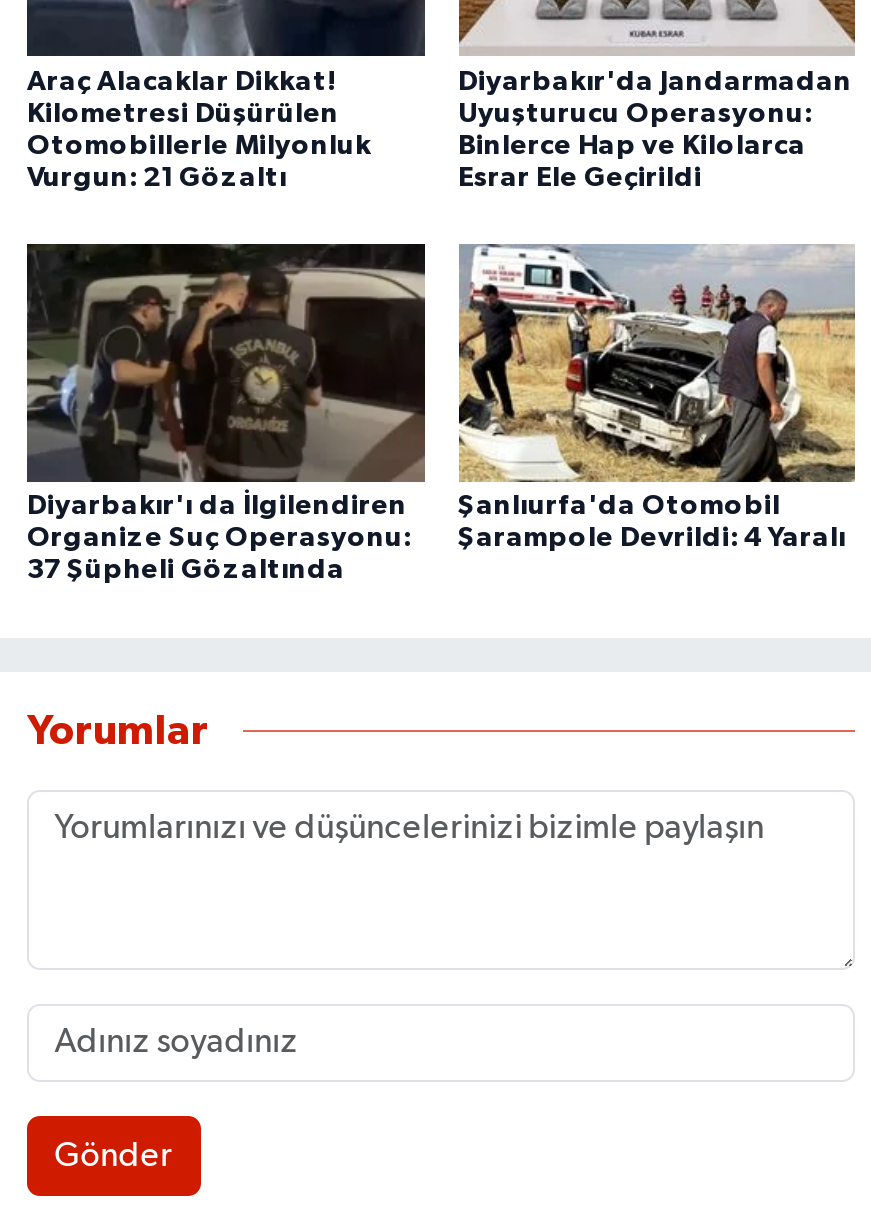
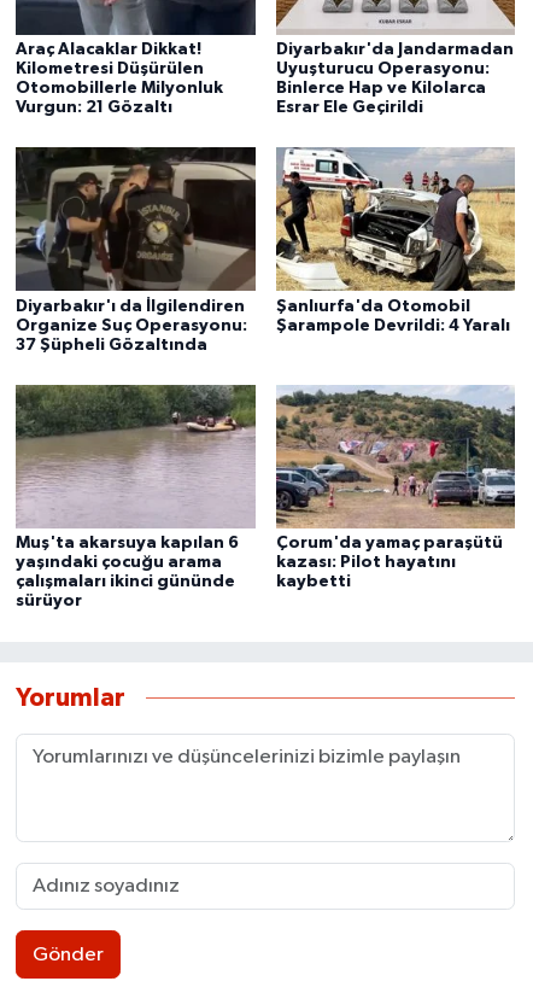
+ [image]
+ Muş'ta akarsuya kapılan 6
+ yaşındaki çocuğu arama
+ çalışmaları ikinci gününde
+ sürüyor

+ [image]
+ Çorum'da yamaç paraşütü
+ kazası: Pilot hayatını
+ kaybetti
